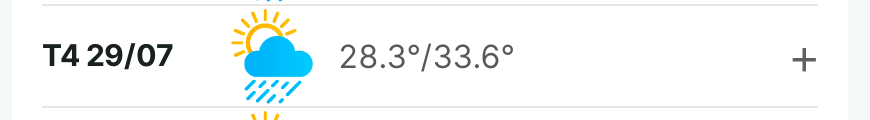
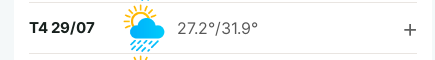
- 28.3°/33.6°
+ 27.2°/31.9°
